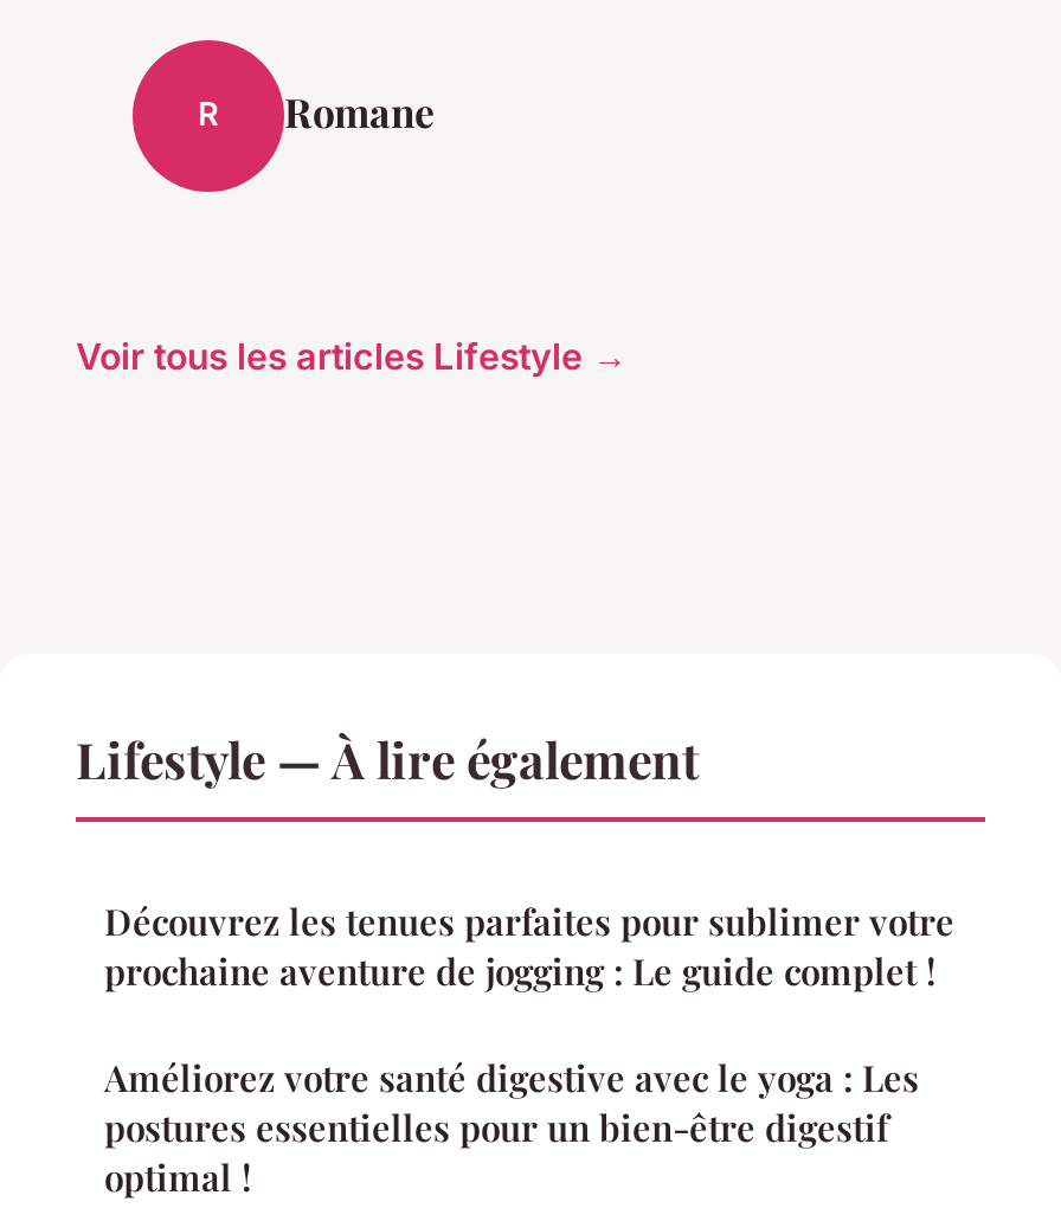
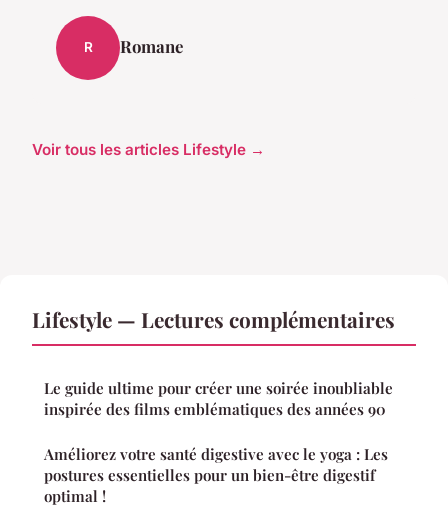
- Lifestyle — À lire également
+ Lifestyle — Lectures complémentaires

- Découvrez les tenues parfaites pour sublimer votre
- prochaine aventure de jogging : Le guide complet !
+ Le guide ultime pour créer une soirée inoubliable
+ inspirée des films emblématiques des années 90
